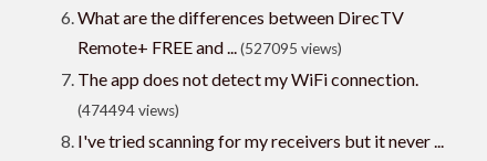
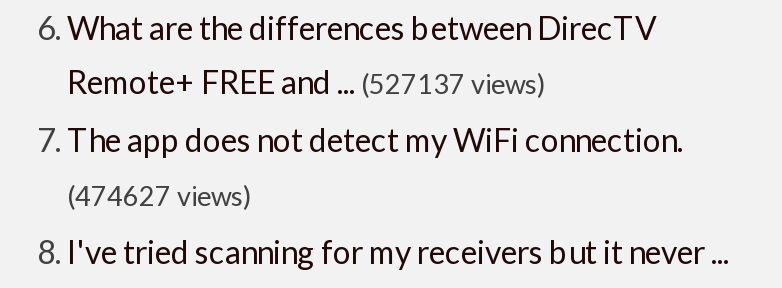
- Remote+ FREE and ... (527095 views)
+ Remote+ FREE and ... (527137 views)

- (474494 views)
+ (474627 views)
